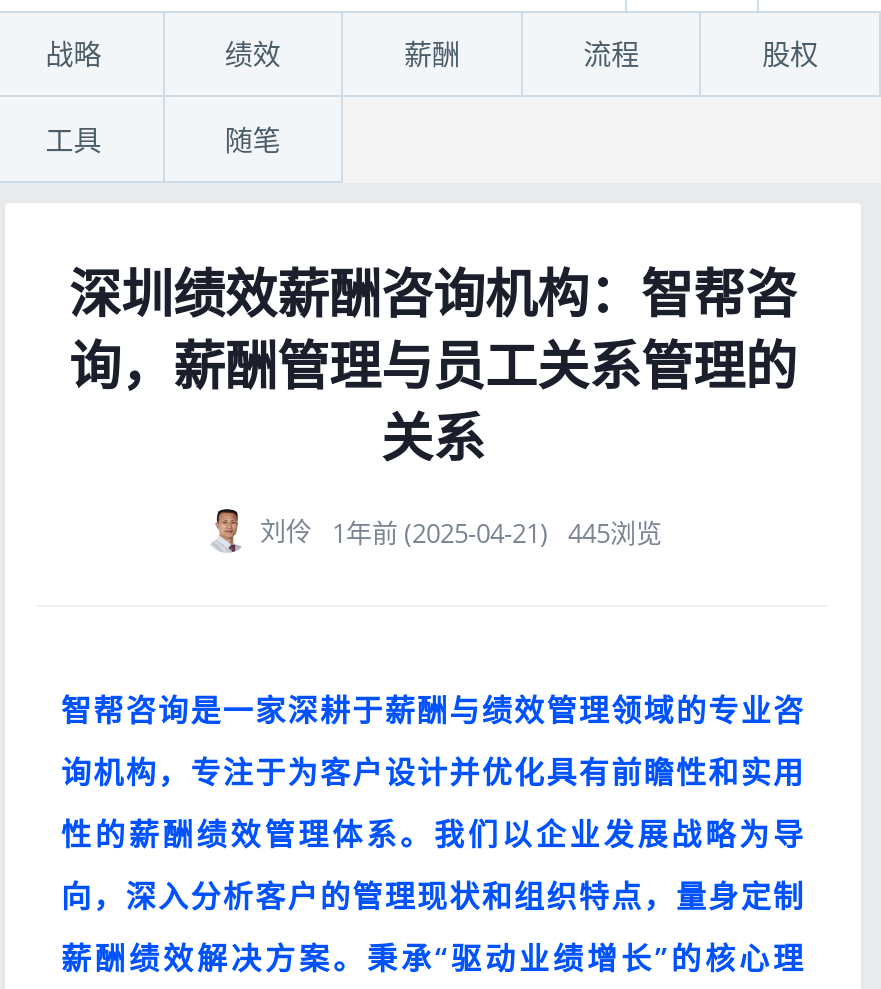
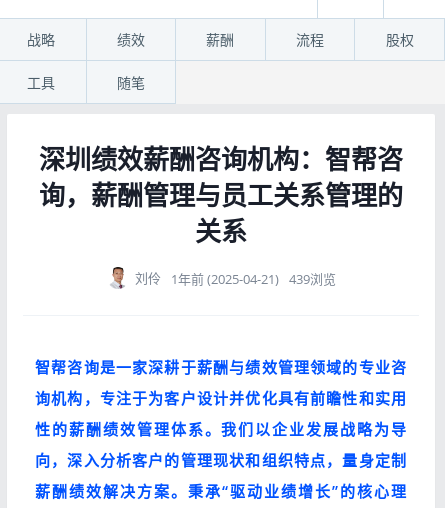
- 刘伶 1年前 (2025-04-21) 445浏览
+ 刘伶 1年前 (2025-04-21) 439浏览
